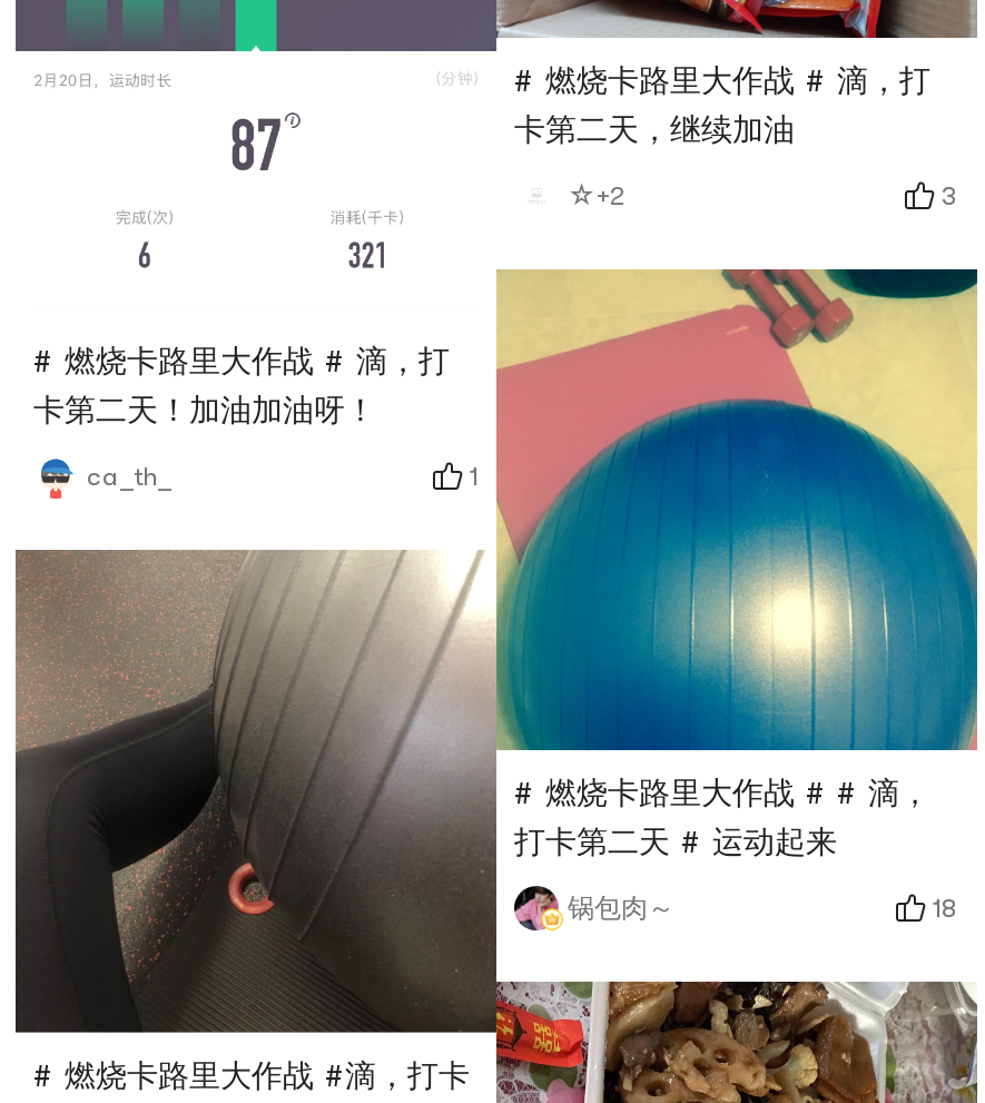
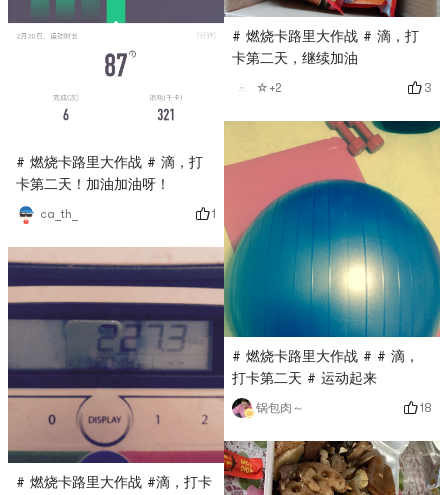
- [image]
+ [image]
